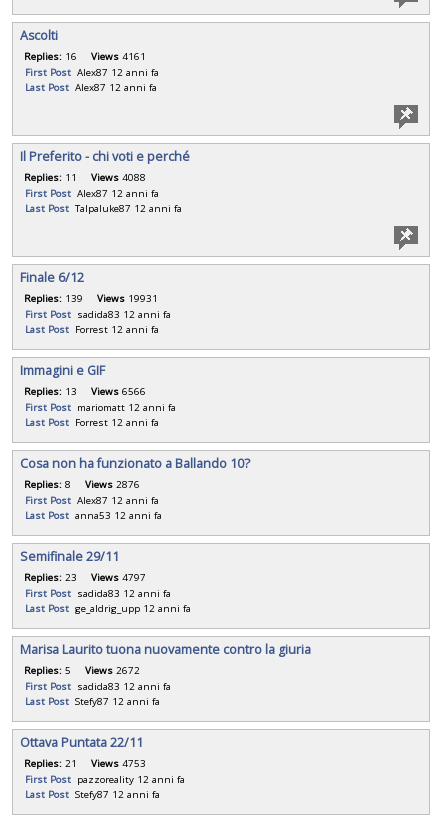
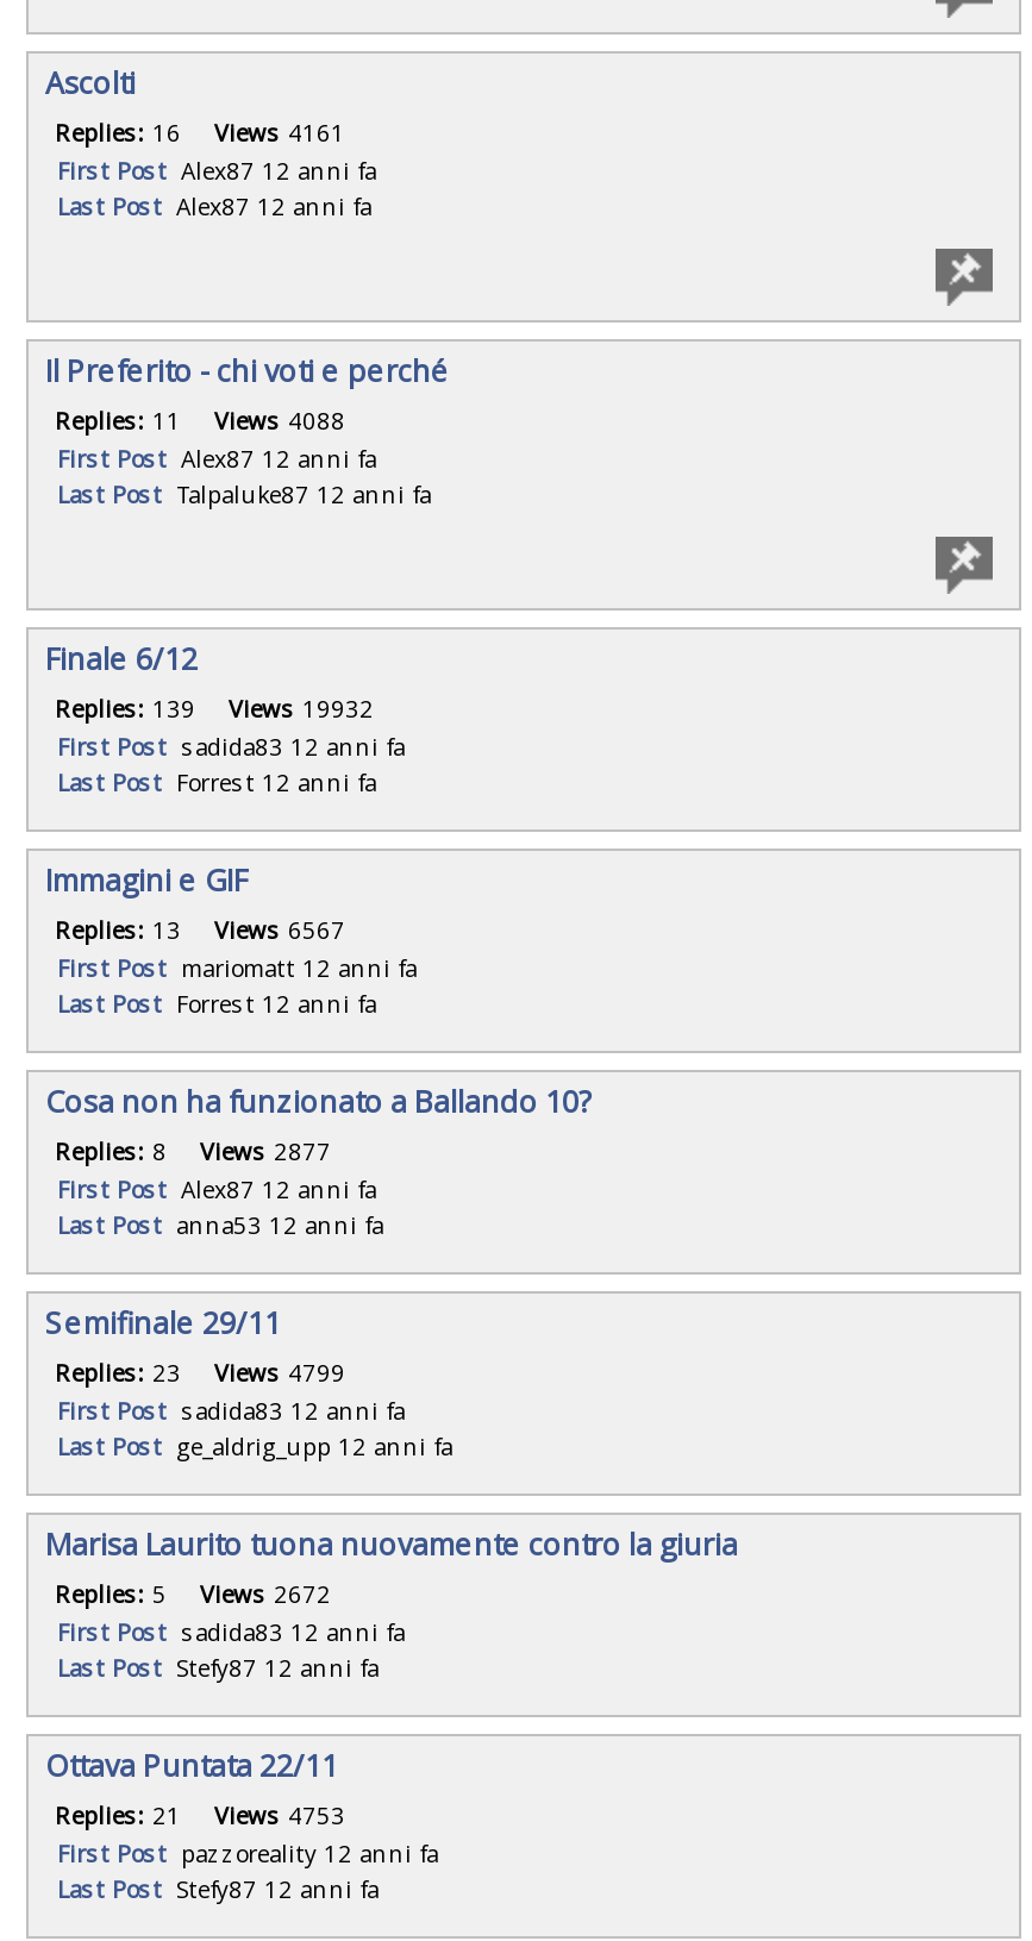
- Replies: 139 Views 19931
+ Replies: 139 Views 19932

- Replies: 13 Views 6566
+ Replies: 13 Views 6567

- Replies: 8 Views 2876
+ Replies: 8 Views 2877

- Replies: 23 Views 4797
+ Replies: 23 Views 4799
